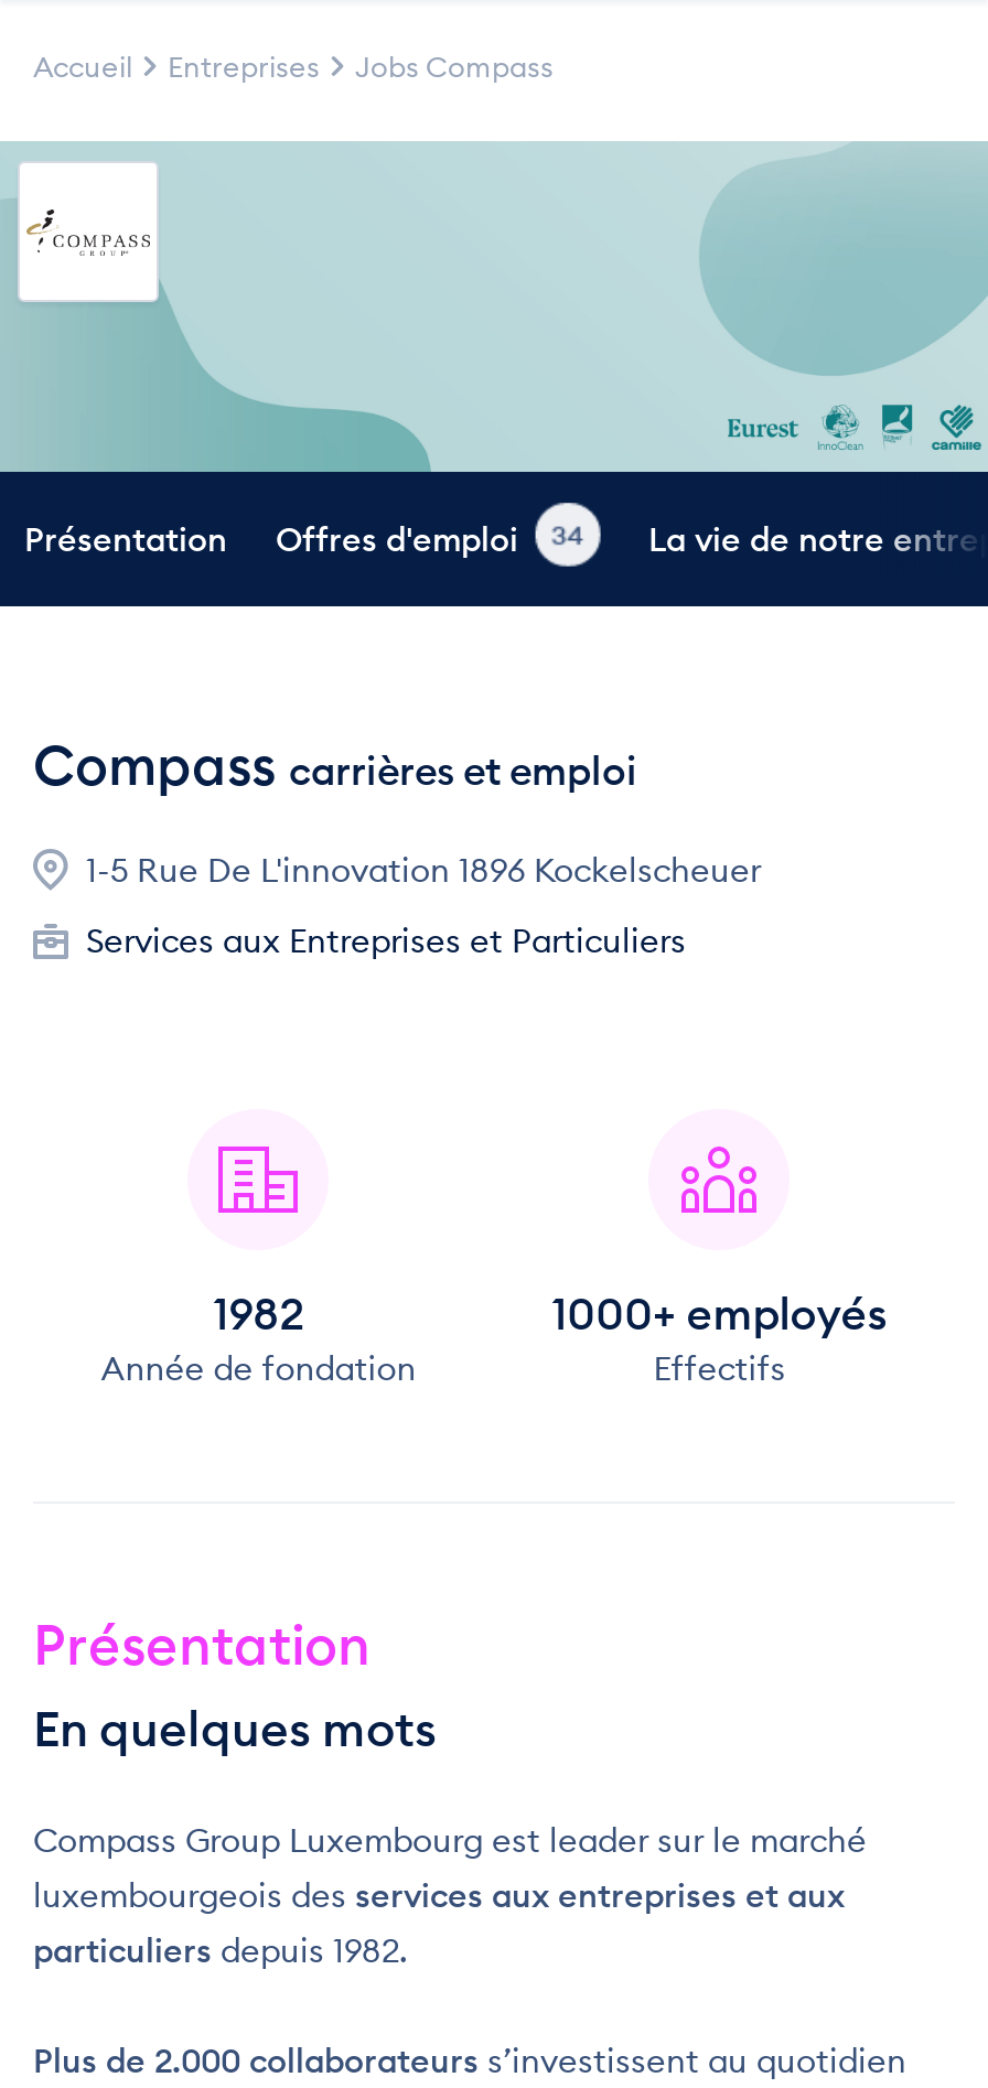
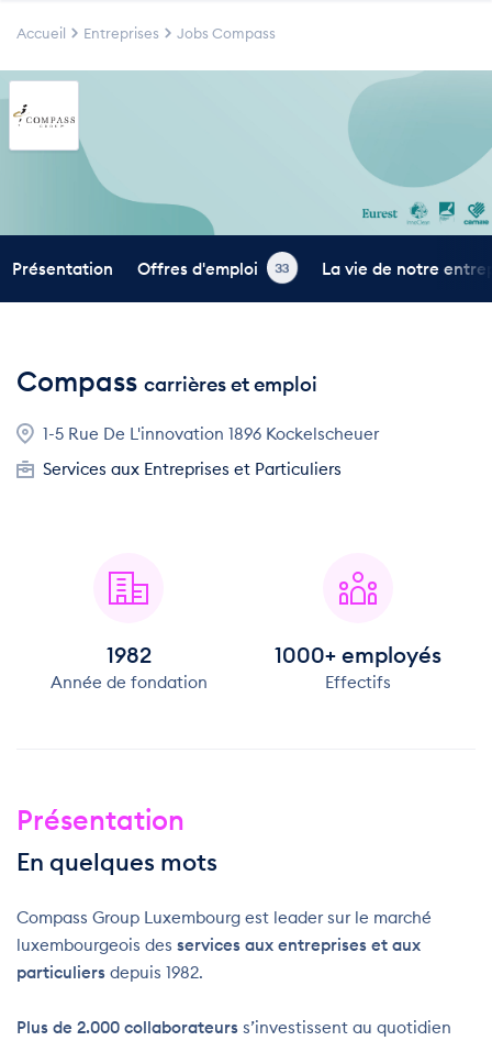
- 34
+ 33
